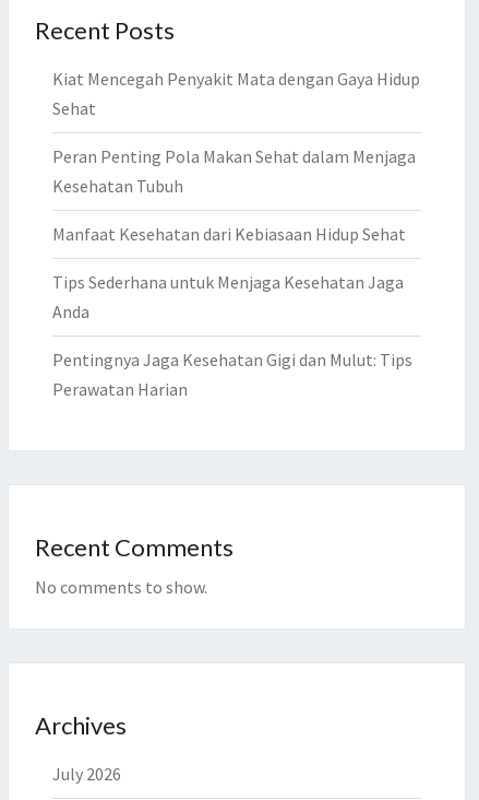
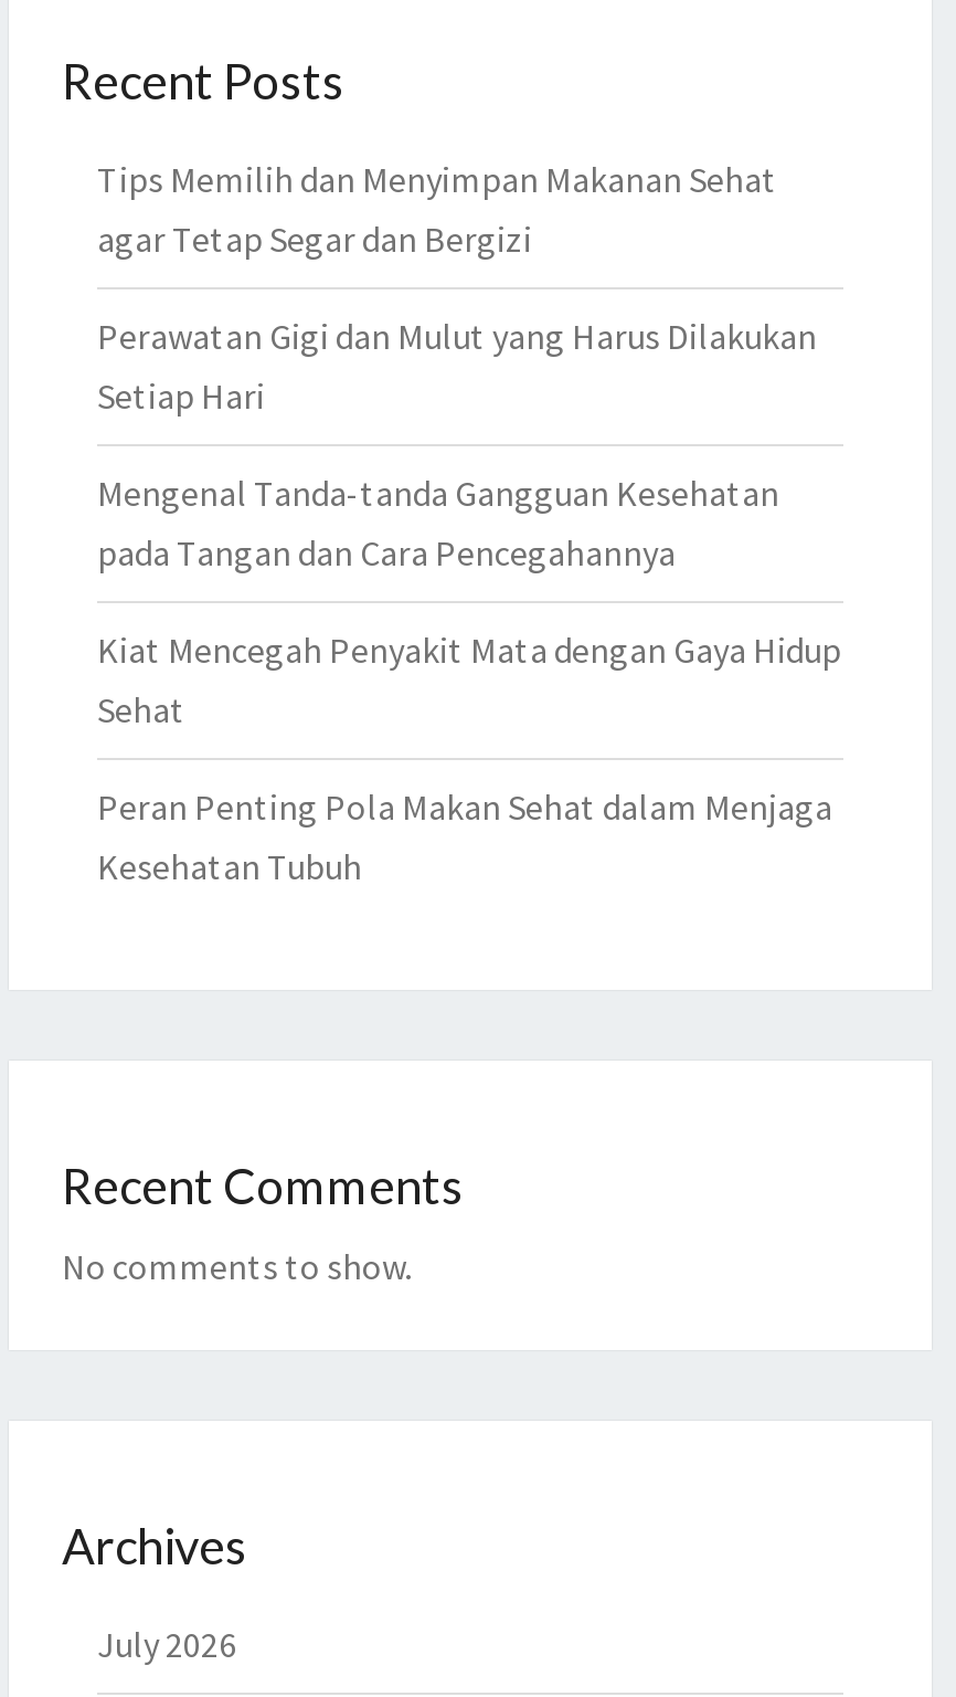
+ Tips Memilih dan Menyimpan Makanan Sehat
+ agar Tetap Segar dan Bergizi
+ Perawatan Gigi dan Mulut yang Harus Dilakukan
+ Setiap Hari
+ Mengenal Tanda-tanda Gangguan Kesehatan
+ pada Tangan dan Cara Pencegahannya

moved down: Kiat Mencegah Penyakit Mata dengan Gaya Hidup | Sehat | Peran Penting Pola Makan Sehat dalam Menjaga | Kesehatan Tubuh

- Manfaat Kesehatan dari Kebiasaan Hidup Sehat
- Tips Sederhana untuk Menjaga Kesehatan Jaga
- Anda
- Pentingnya Jaga Kesehatan Gigi dan Mulut: Tips
- Perawatan Harian
